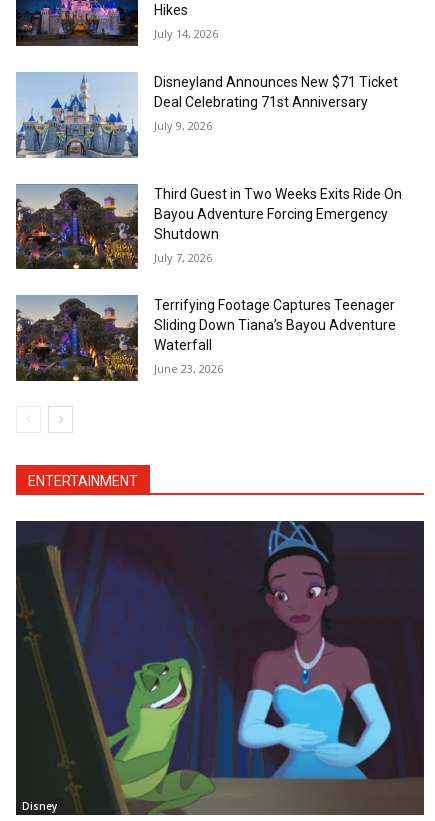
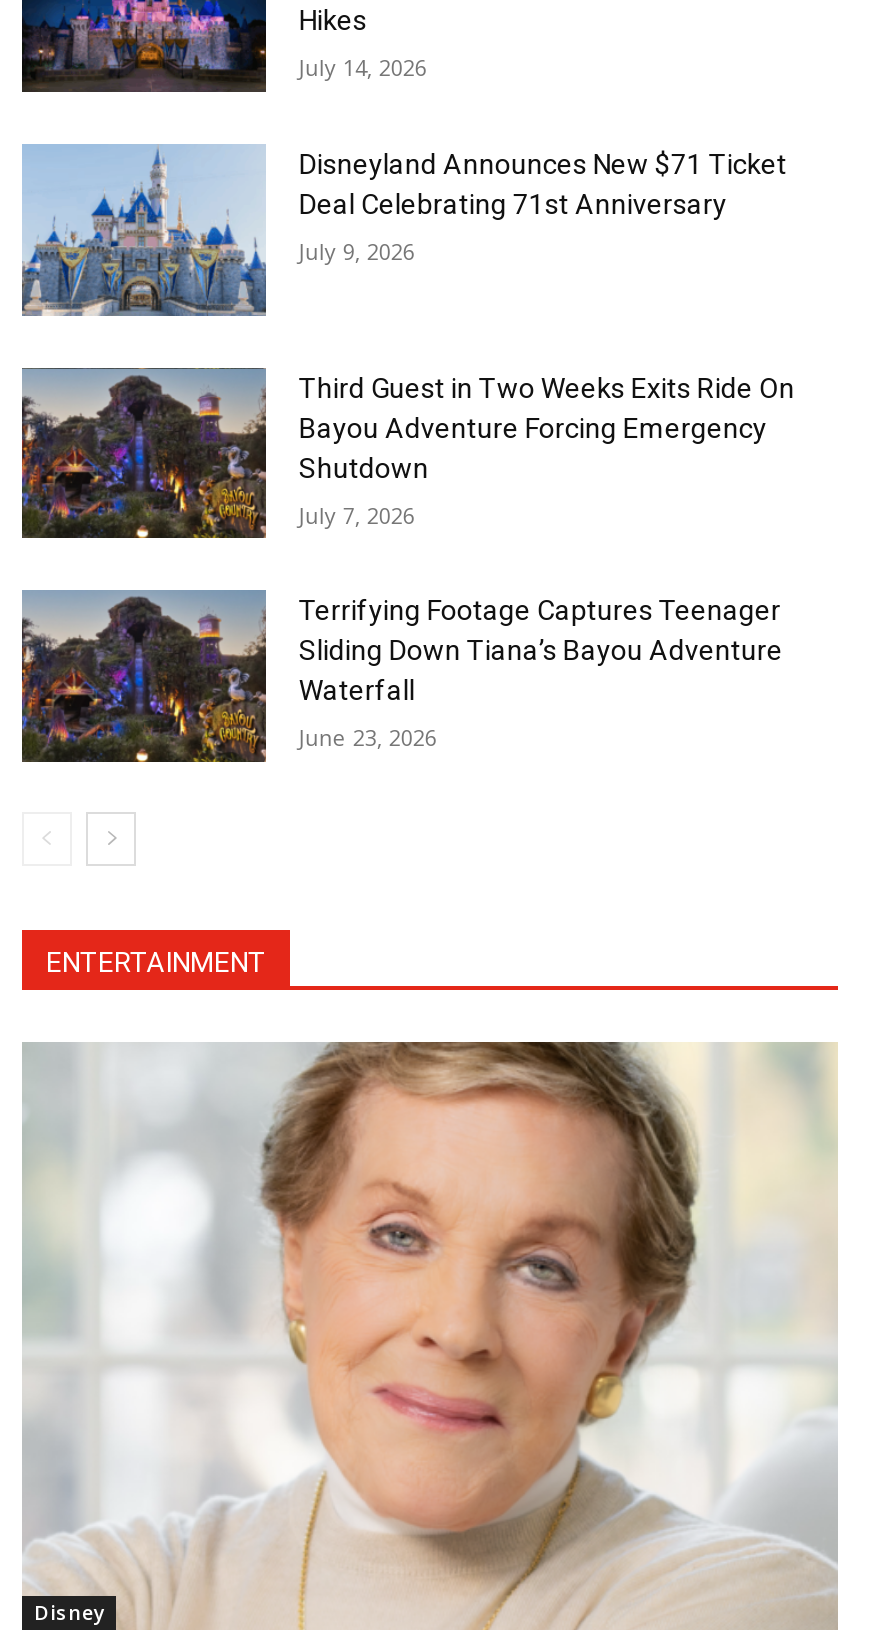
- [image]
+ [image]
